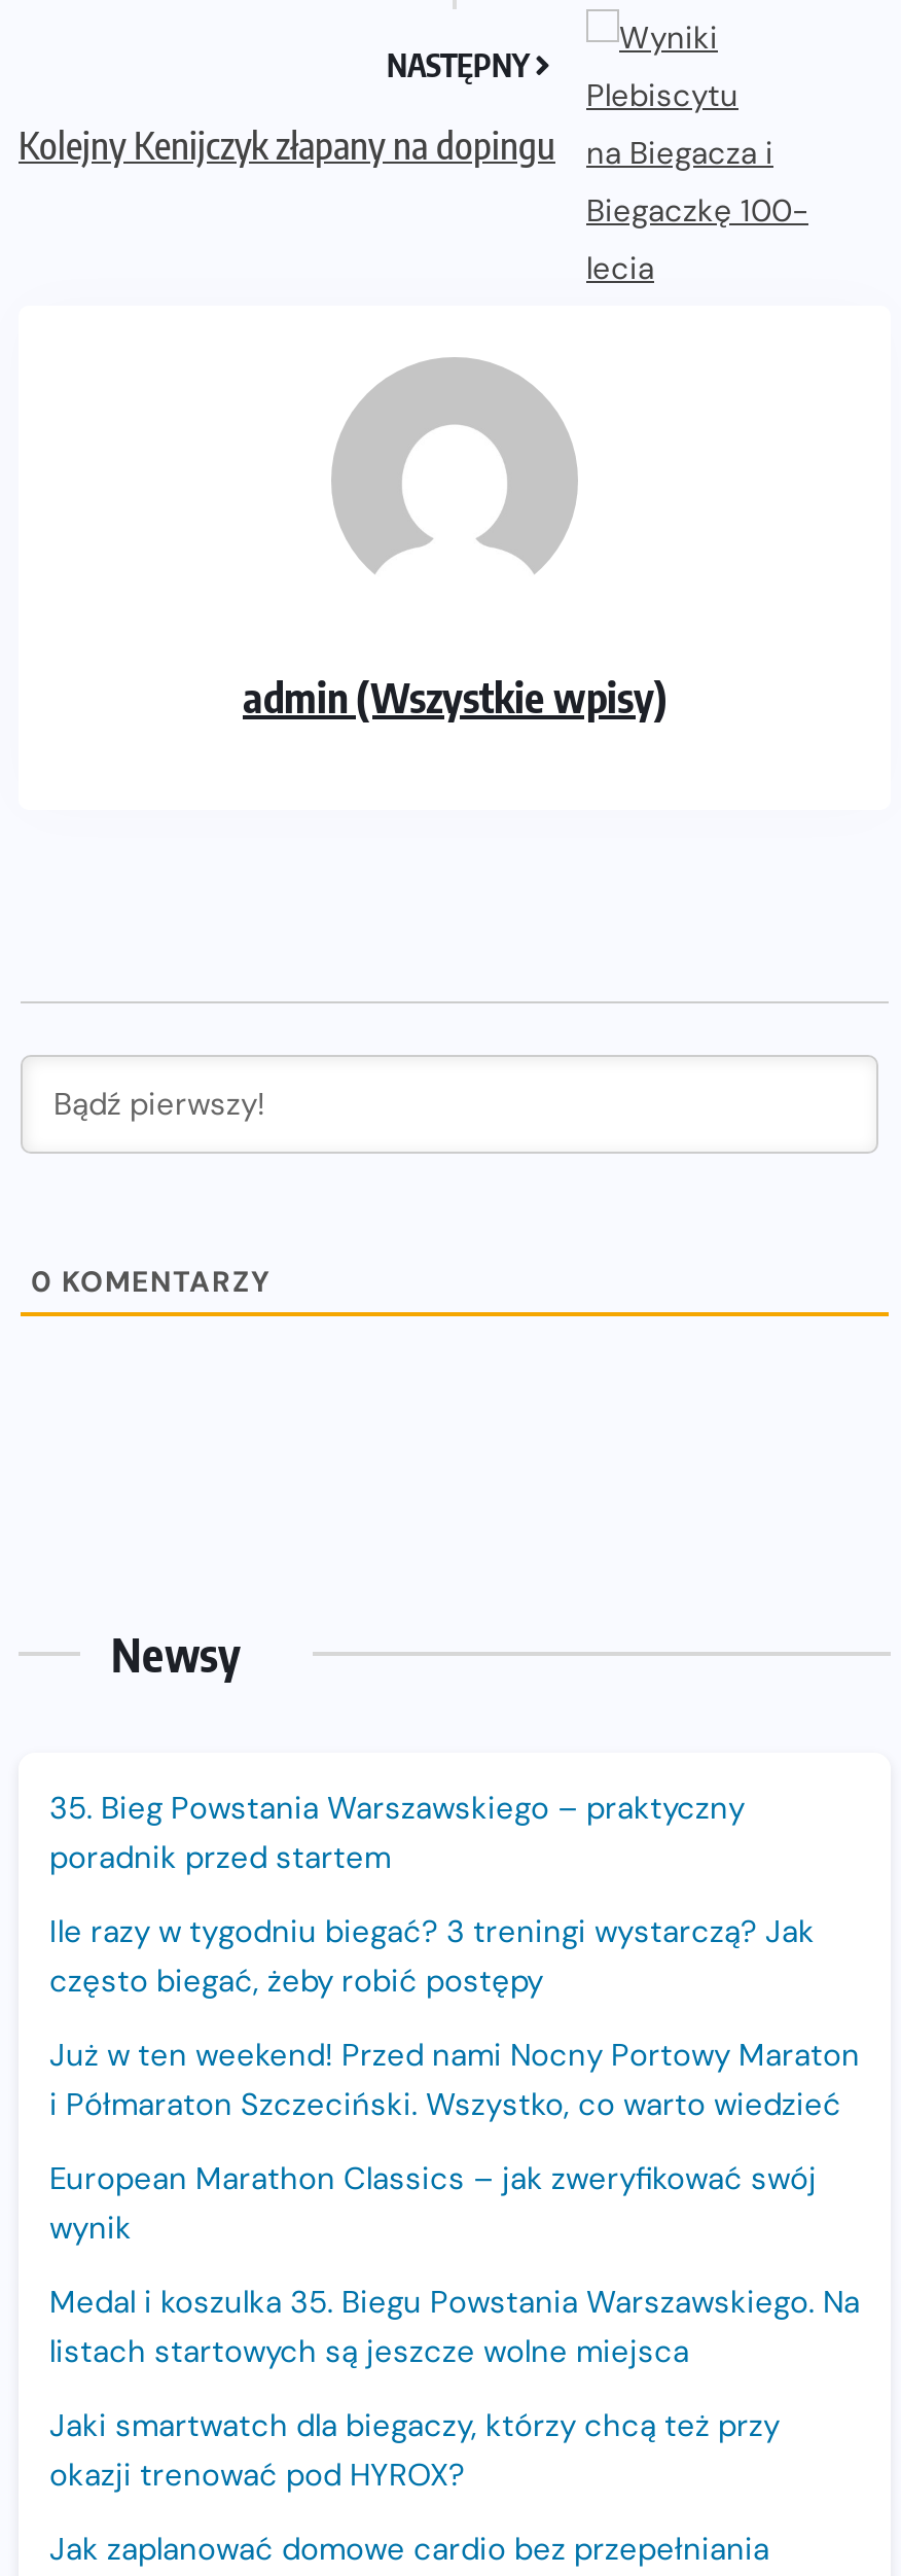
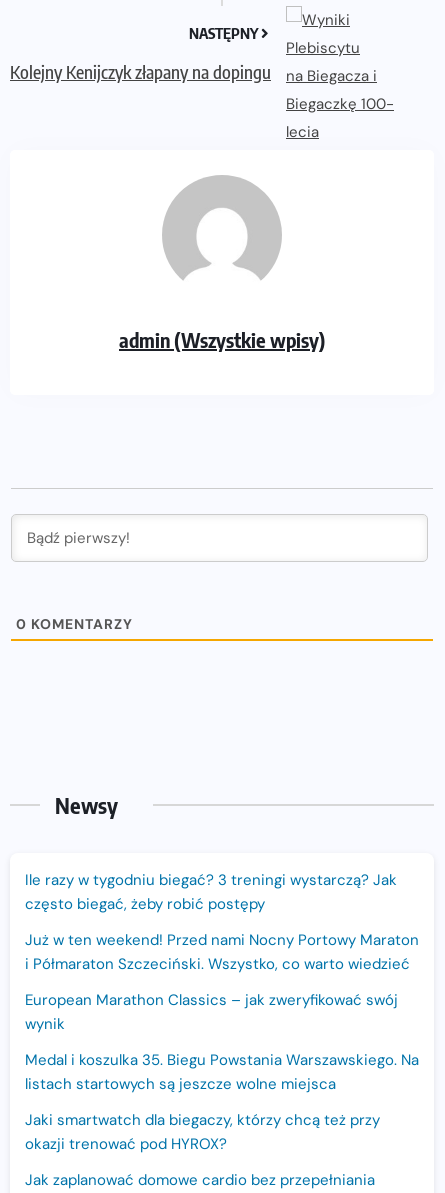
- 35. Bieg Powstania Warszawskiego – praktyczny
- poradnik przed startem
